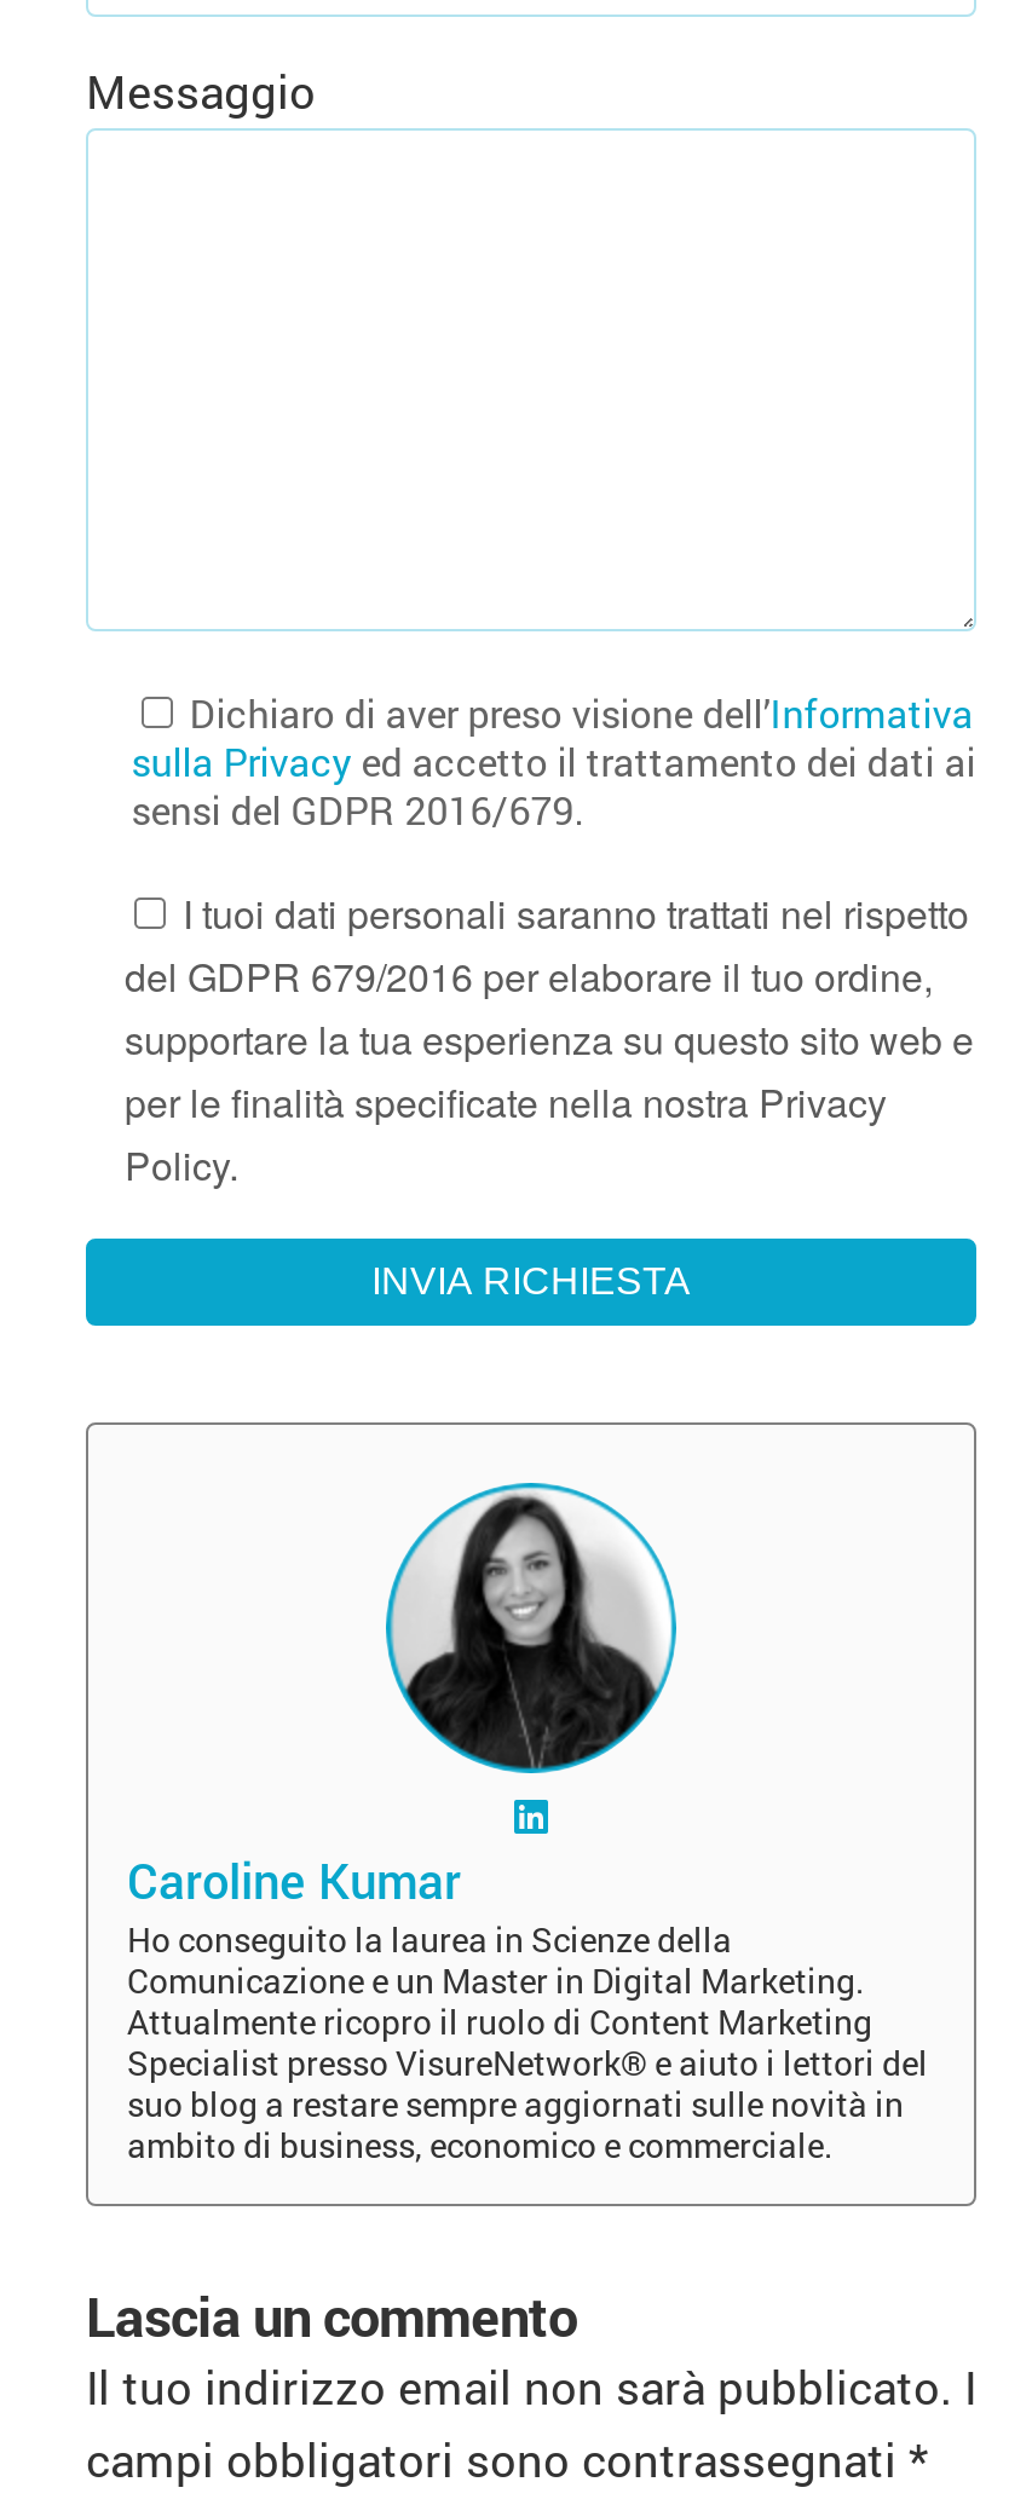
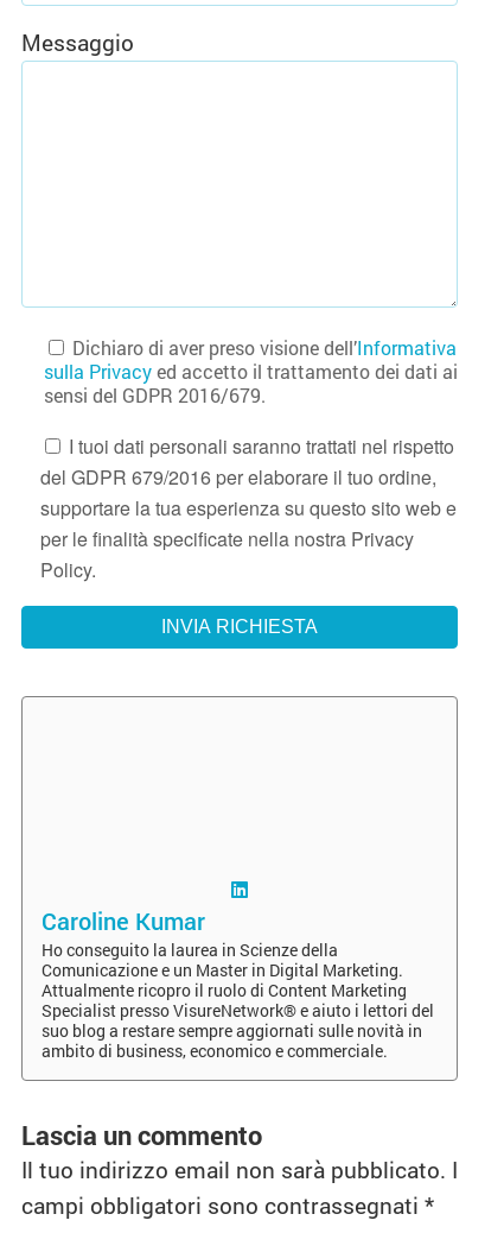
- [image]
